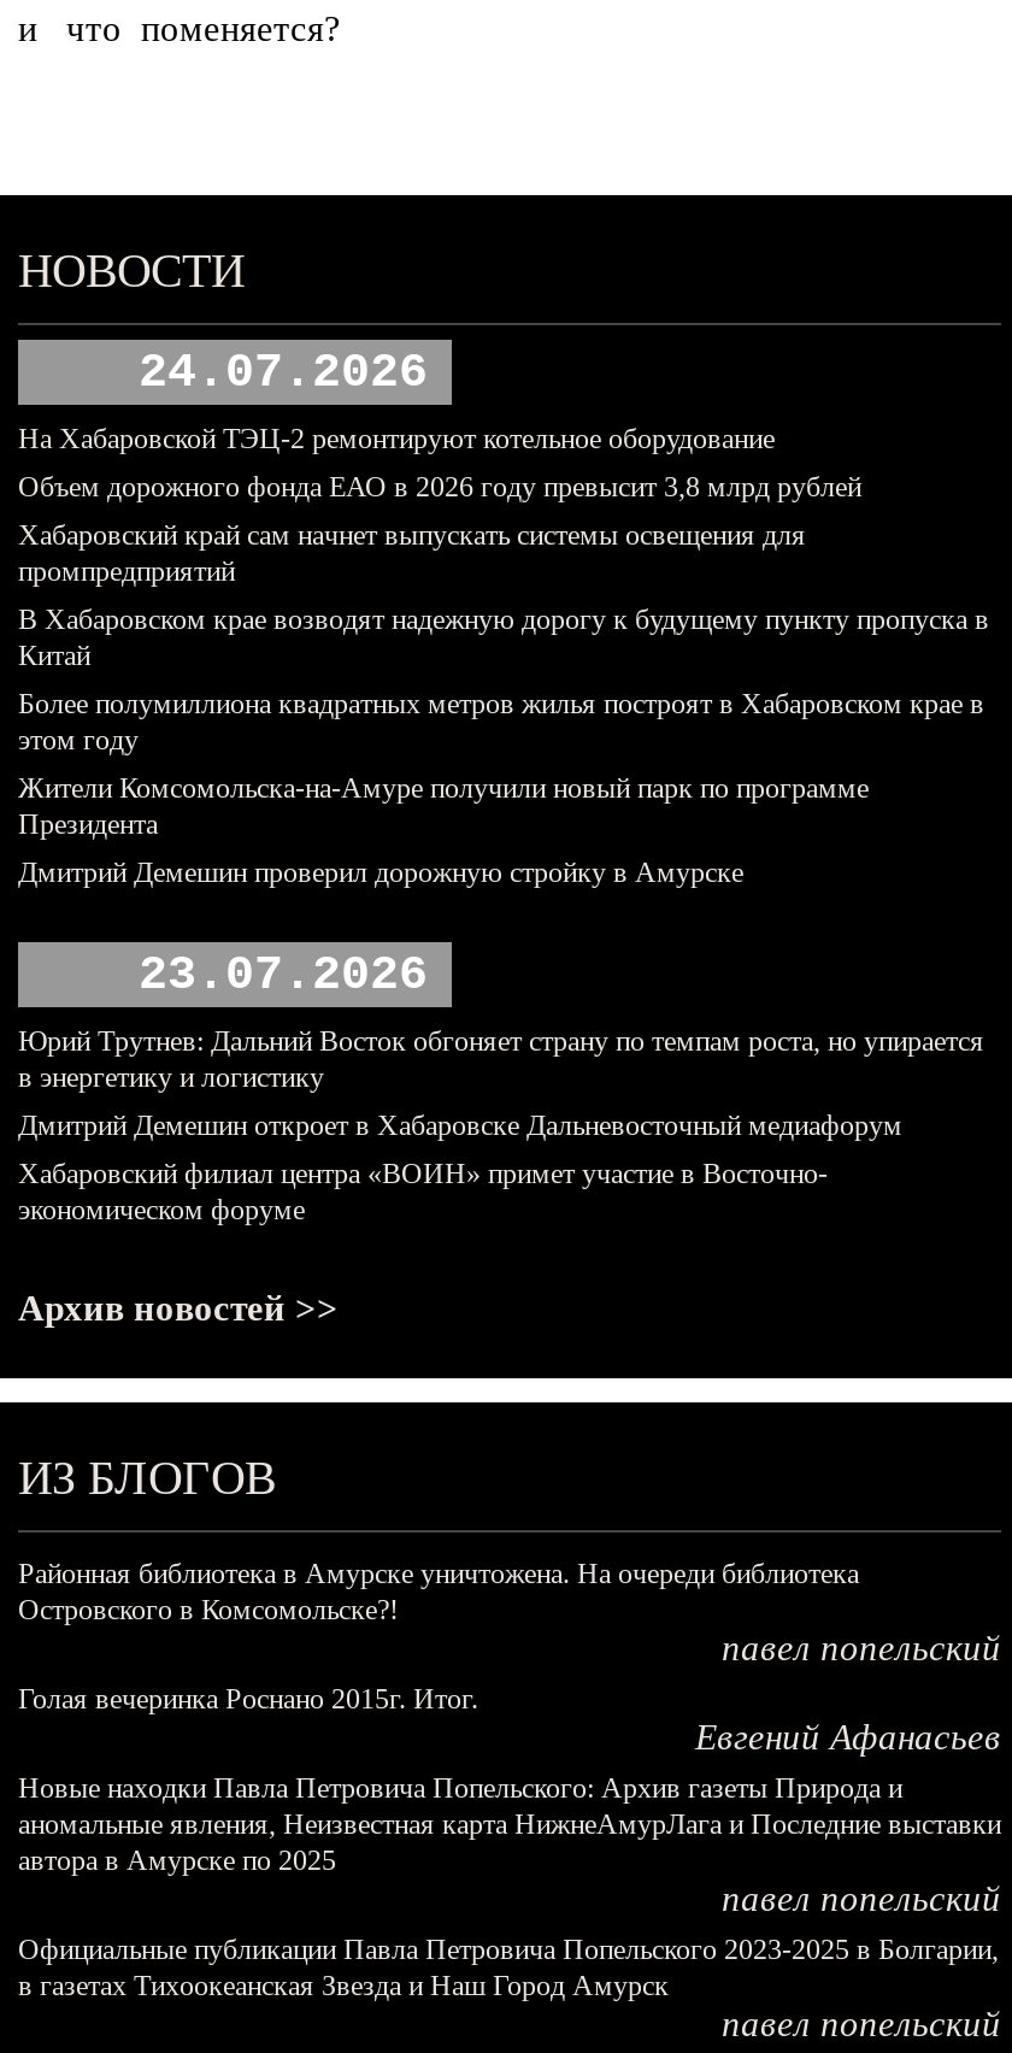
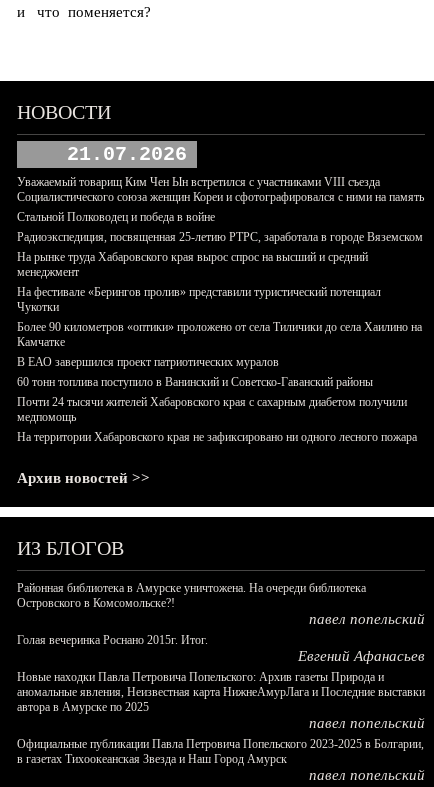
- 24.07.2026
- На Хабаровской ТЭЦ-2 ремонтируют котельное оборудование
- Объем дорожного фонда ЕАО в 2026 году превысит 3,8 млрд рублей
- Хабаровский край сам начнет выпускать системы освещения для
- промпредприятий
- В Хабаровском крае возводят надежную дорогу к будущему пункту пропуска в
- Китай
- Более полумиллиона квадратных метров жилья построят в Хабаровском крае в
- этом году
- Жители Комсомольска-на-Амуре получили новый парк по программе
- Президента
- Дмитрий Демешин проверил дорожную стройку в Амурске
- 23.07.2026
- Юрий Трутнев: Дальний Восток обгоняет страну по темпам роста, но упирается
- в энергетику и логистику
- Дмитрий Демешин откроет в Хабаровске Дальневосточный медиафорум
- Хабаровский филиал центра «ВОИН» примет участие в Восточно-
- экономическом форуме
+ 21.07.2026
+ Уважаемый товарищ Ким Чен Ын встретился с участниками VIII съезда
+ Социалистического союза женщин Кореи и сфотографировался с ними на память
+ Стальной Полководец и победа в войне
+ Радиоэкспедиция, посвященная 25-летию РТРС, заработала в городе Вяземском
+ На рынке труда Хабаровского края вырос спрос на высший и средний
+ менеджмент
+ На фестивале «Берингов пролив» представили туристический потенциал
+ Чукотки
+ Более 90 километров «оптики» проложено от села Тиличики до села Хаилино на
+ Камчатке
+ В ЕАО завершился проект патриотических муралов
+ 60 тонн топлива поступило в Ванинский и Советско-Гаванский районы
+ Почти 24 тысячи жителей Хабаровского края с сахарным диабетом получили
+ медпомощь
+ На территории Хабаровского края не зафиксировано ни одного лесного пожара
